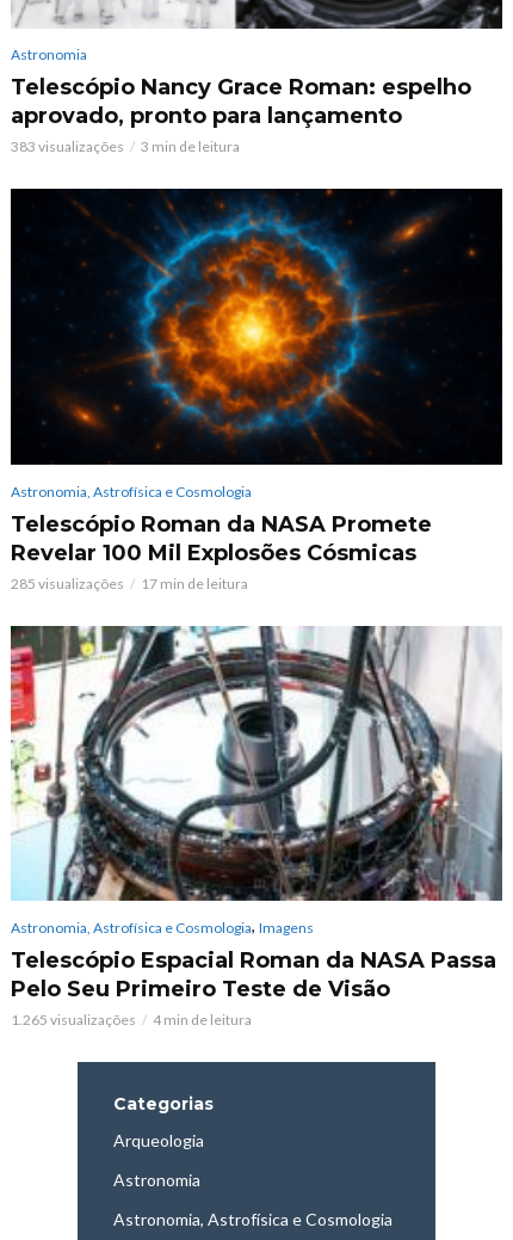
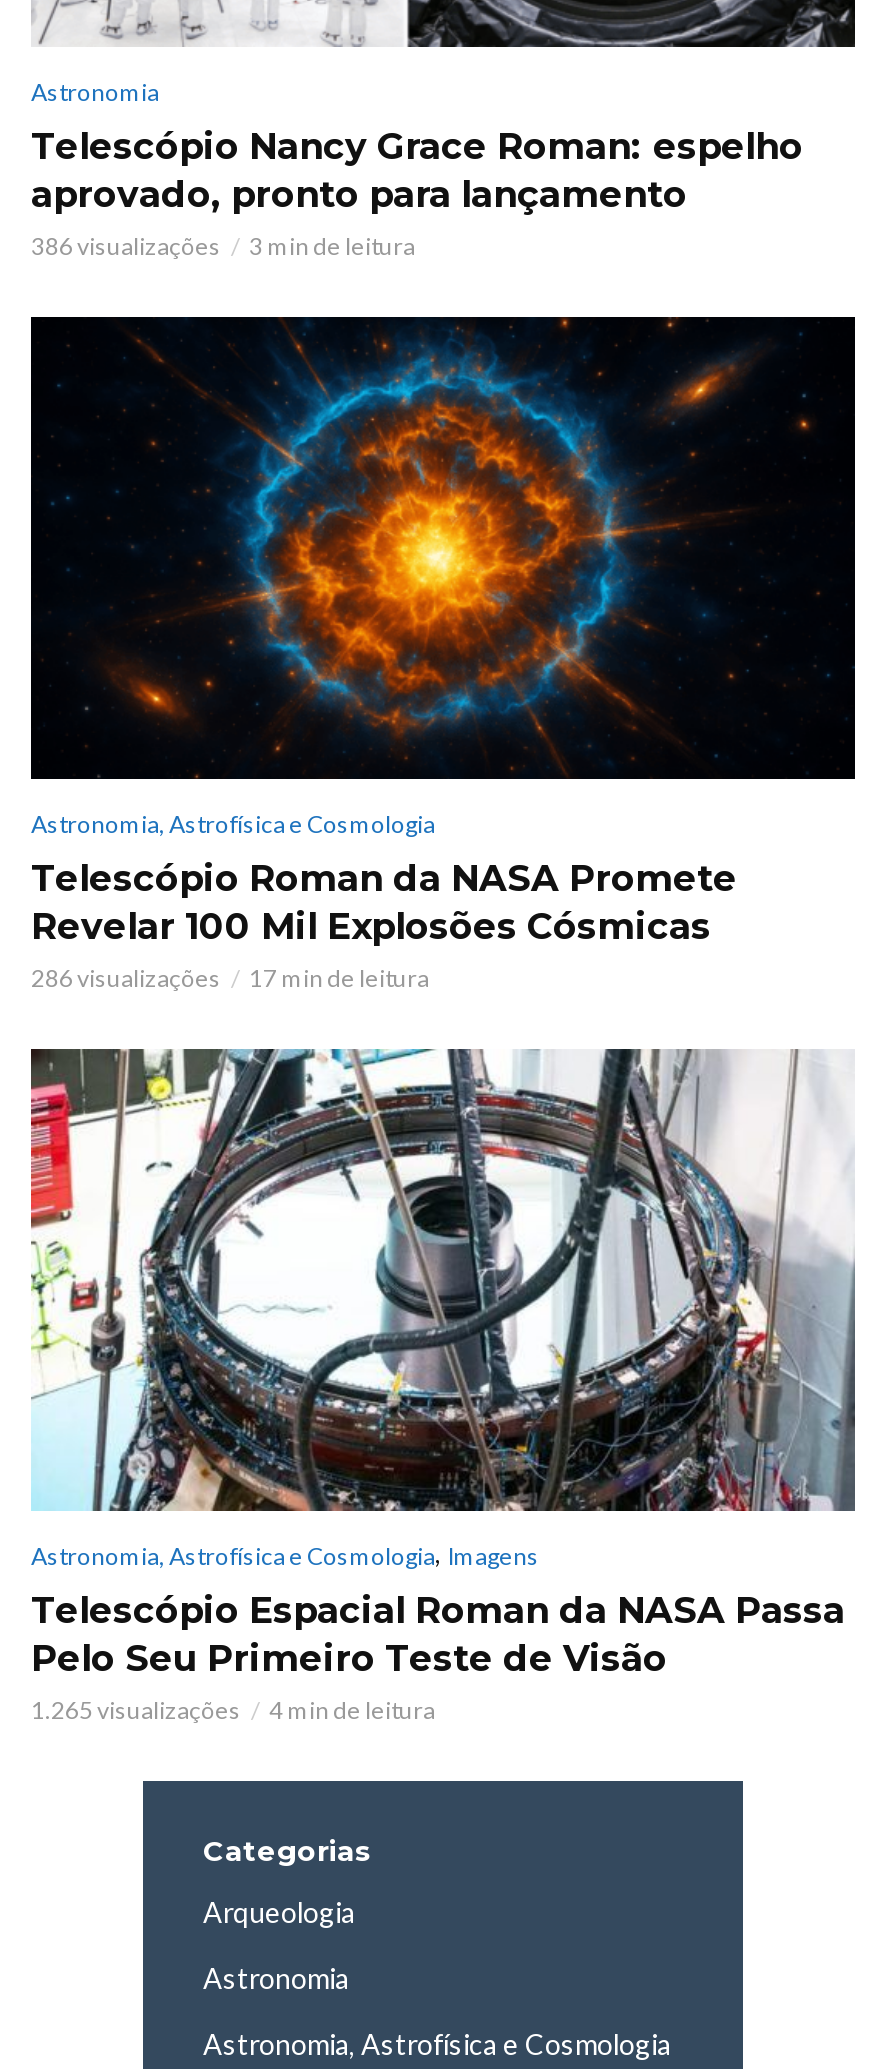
- 383 visualizações
+ 386 visualizações

- 285 visualizações
+ 286 visualizações
